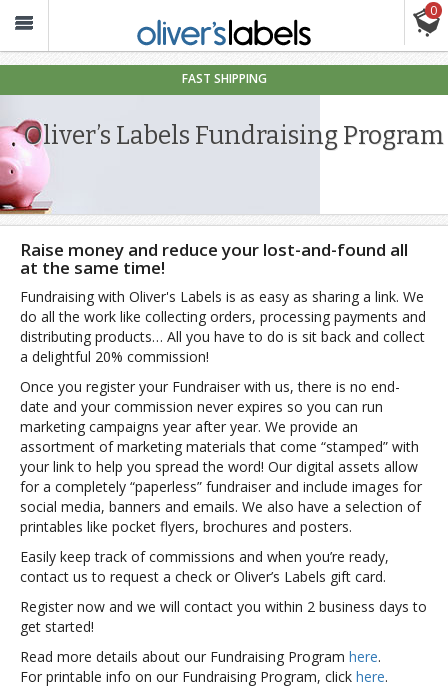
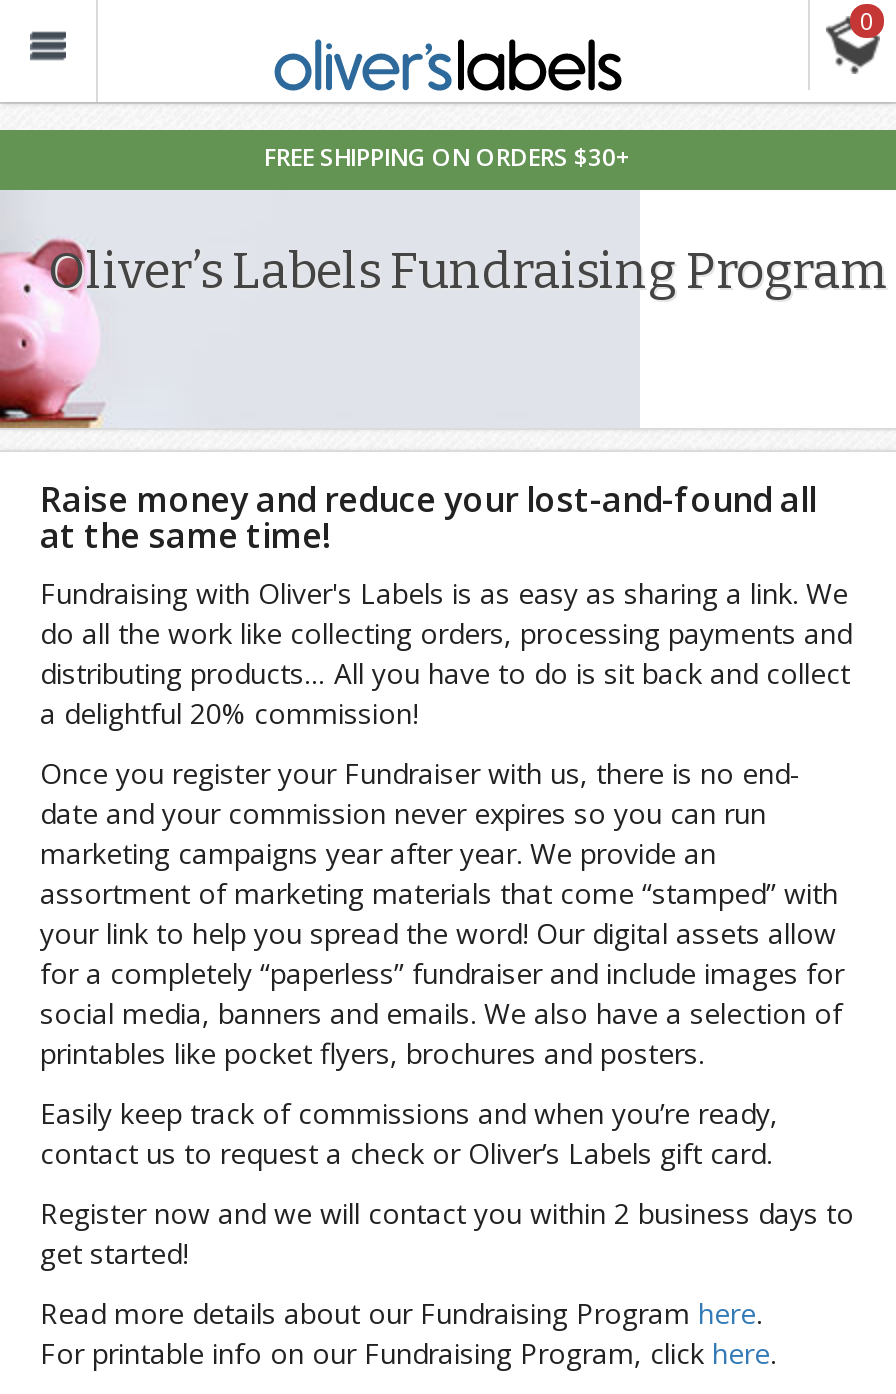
- FAST SHIPPING
+ FREE SHIPPING ON ORDERS $30+
